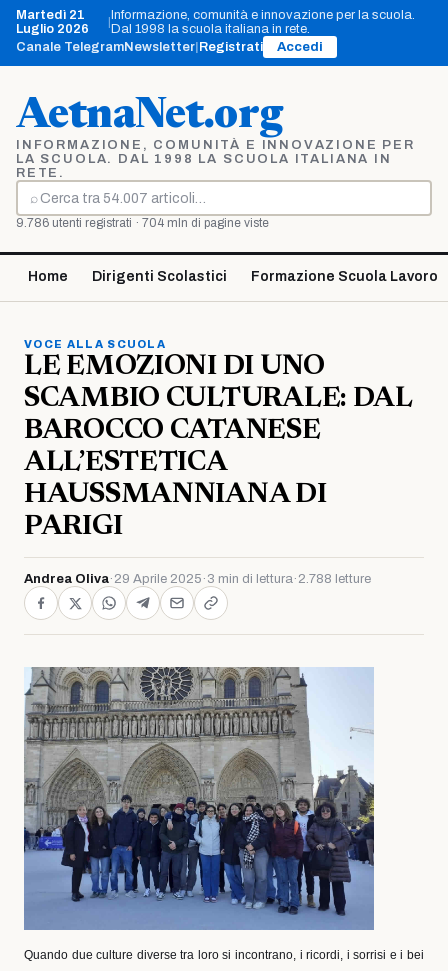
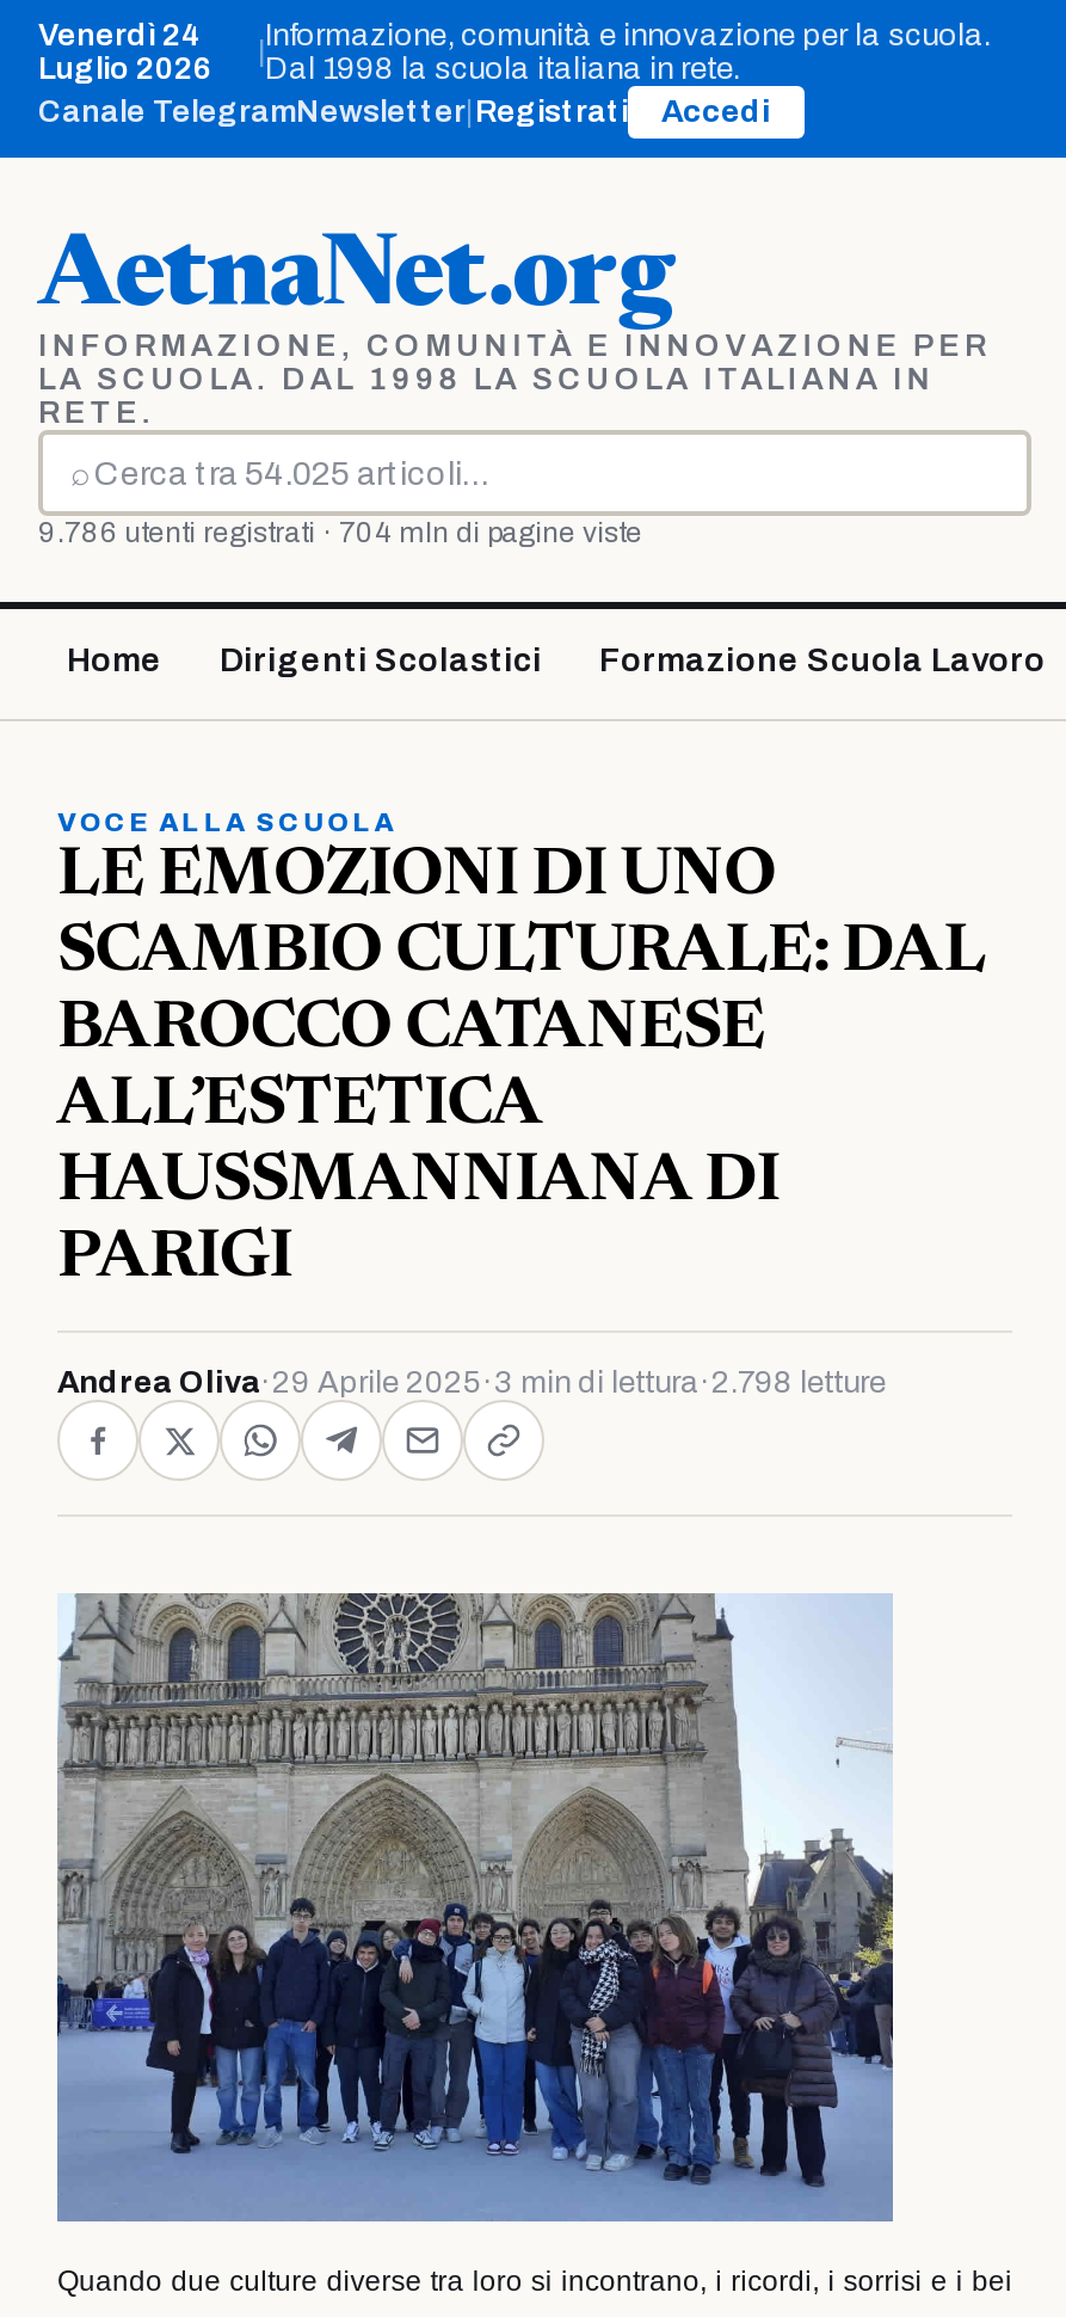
- Martedì 21
+ Venerdì 24

- Andrea Oliva · 29 Aprile 2025 · 3 min di lettura · 2.788 letture
+ Andrea Oliva · 29 Aprile 2025 · 3 min di lettura · 2.798 letture
